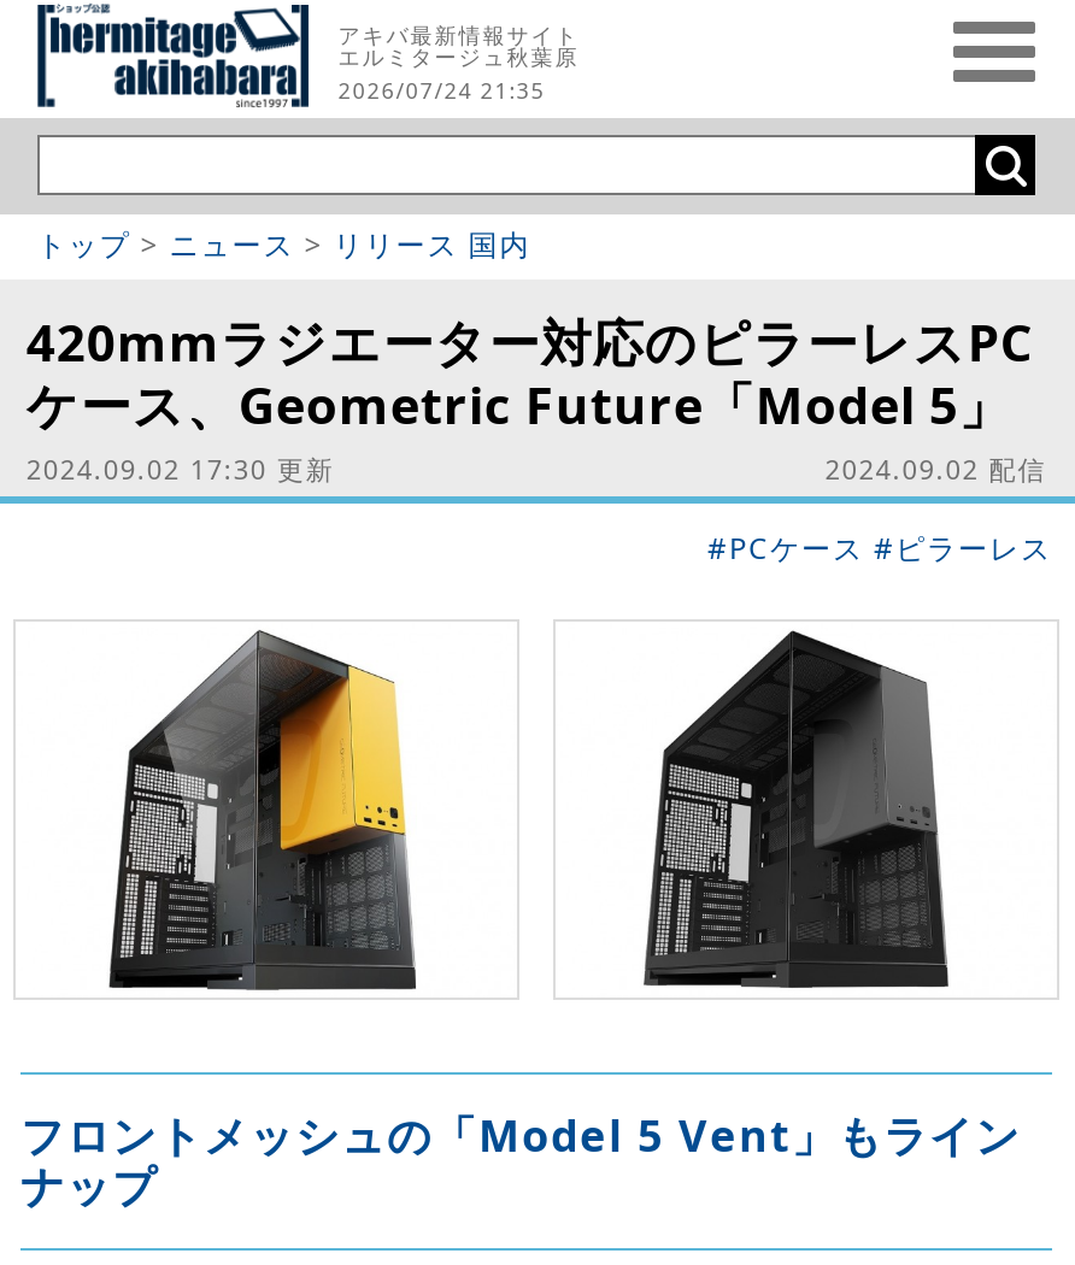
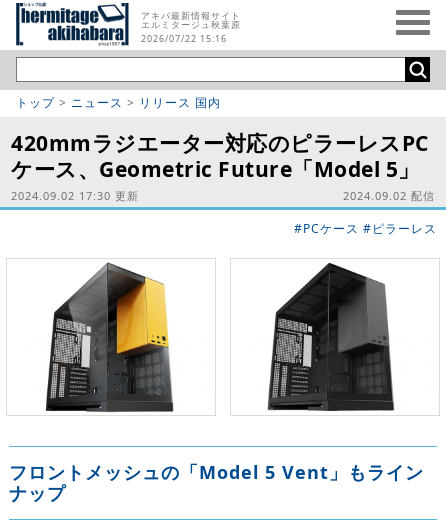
- 2026/07/24 21:35
+ 2026/07/22 15:16
